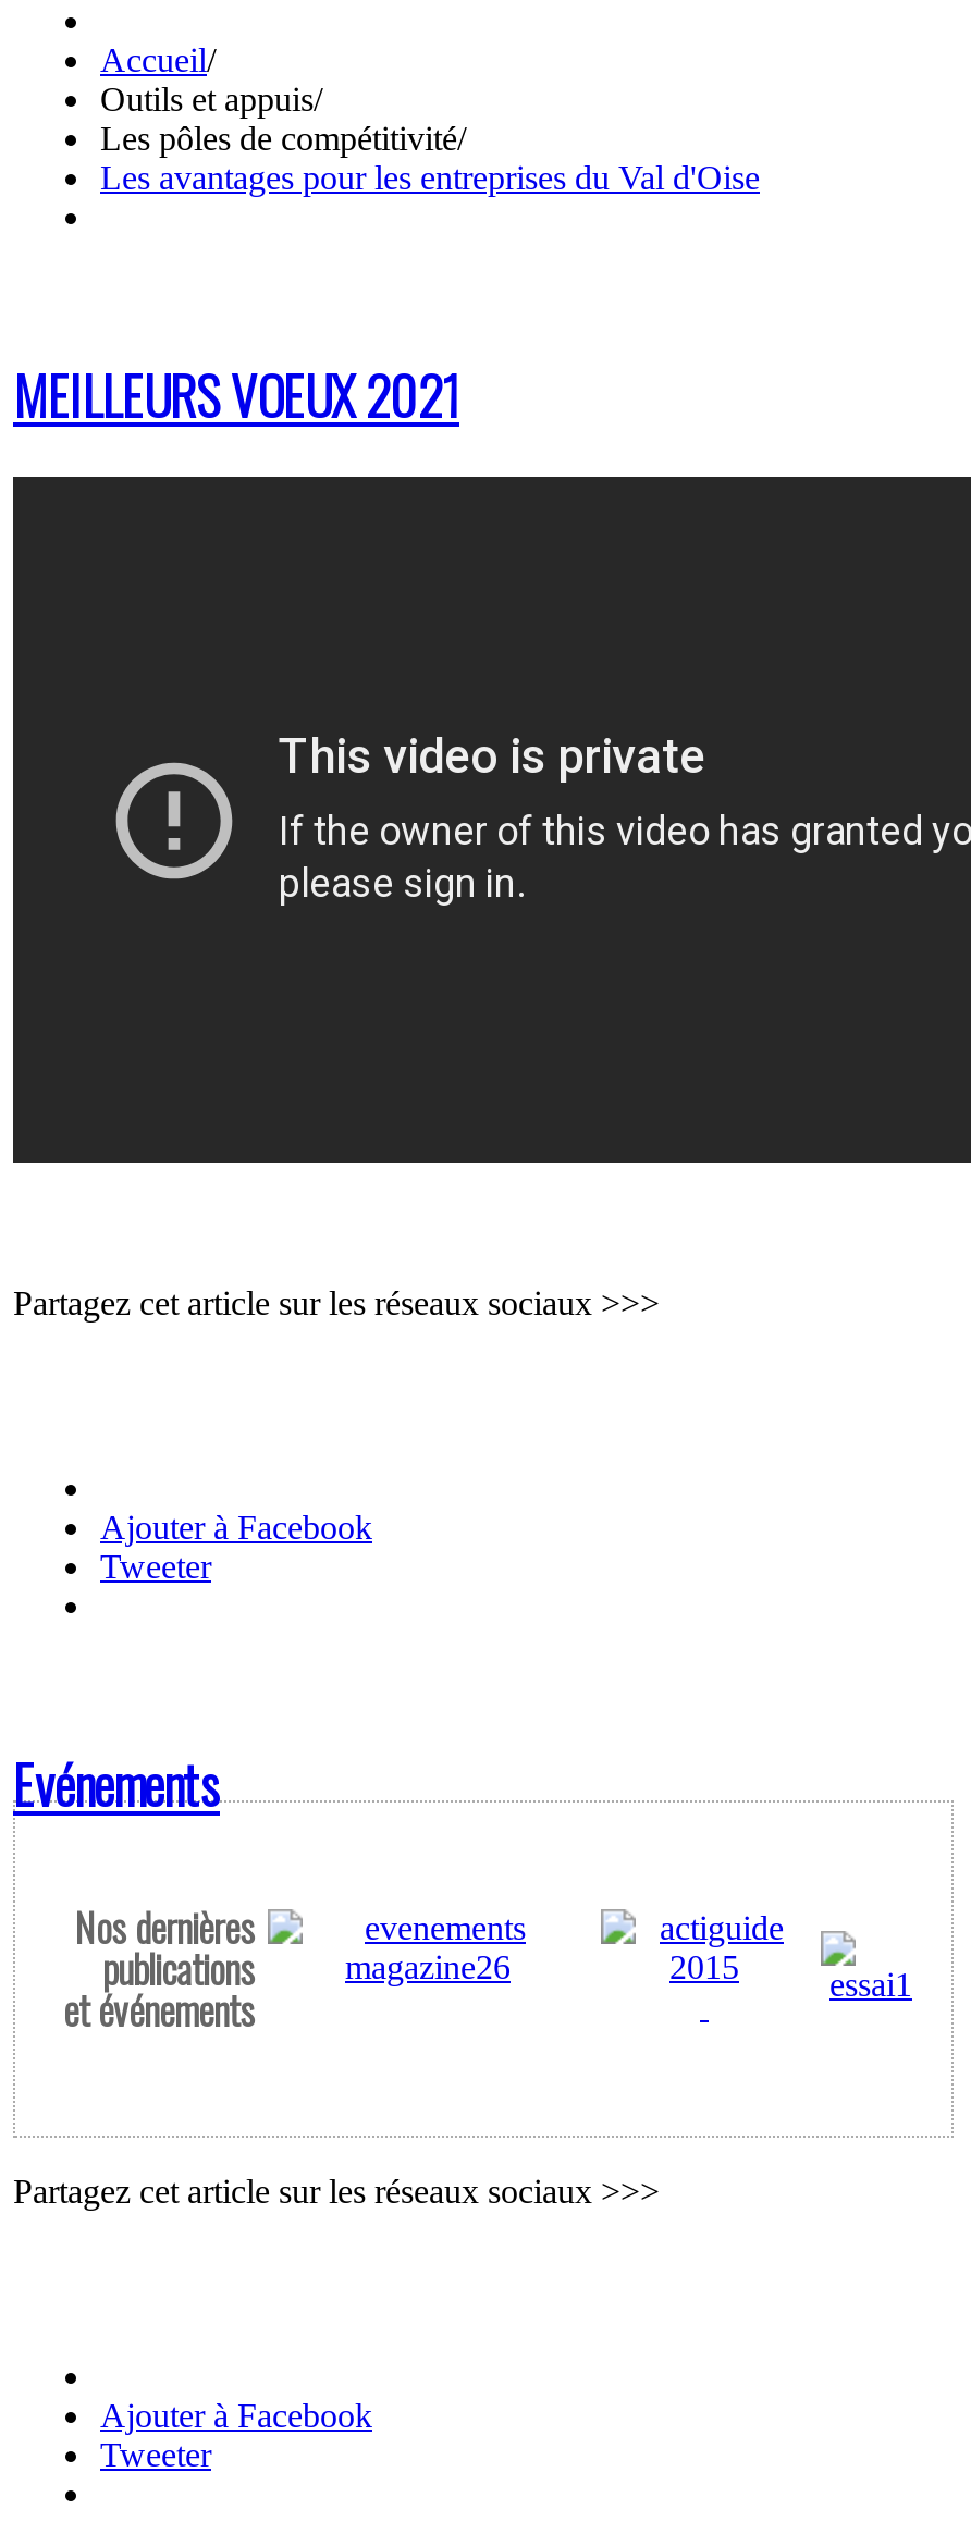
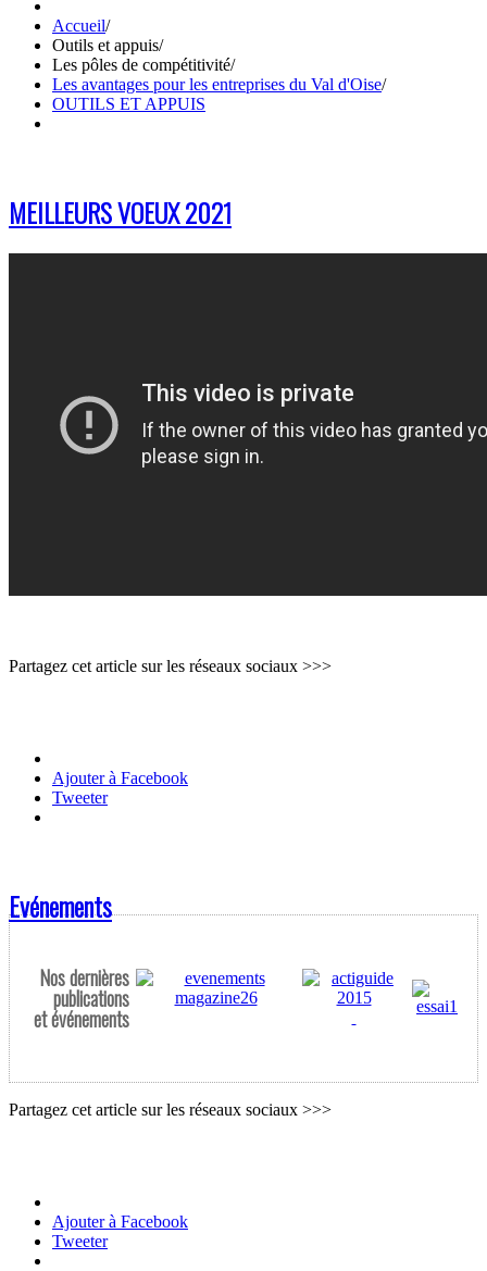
- Les avantages pour les entreprises du Val d'Oise
+ Les avantages pour les entreprises du Val d'Oise/
+ OUTILS ET APPUIS
